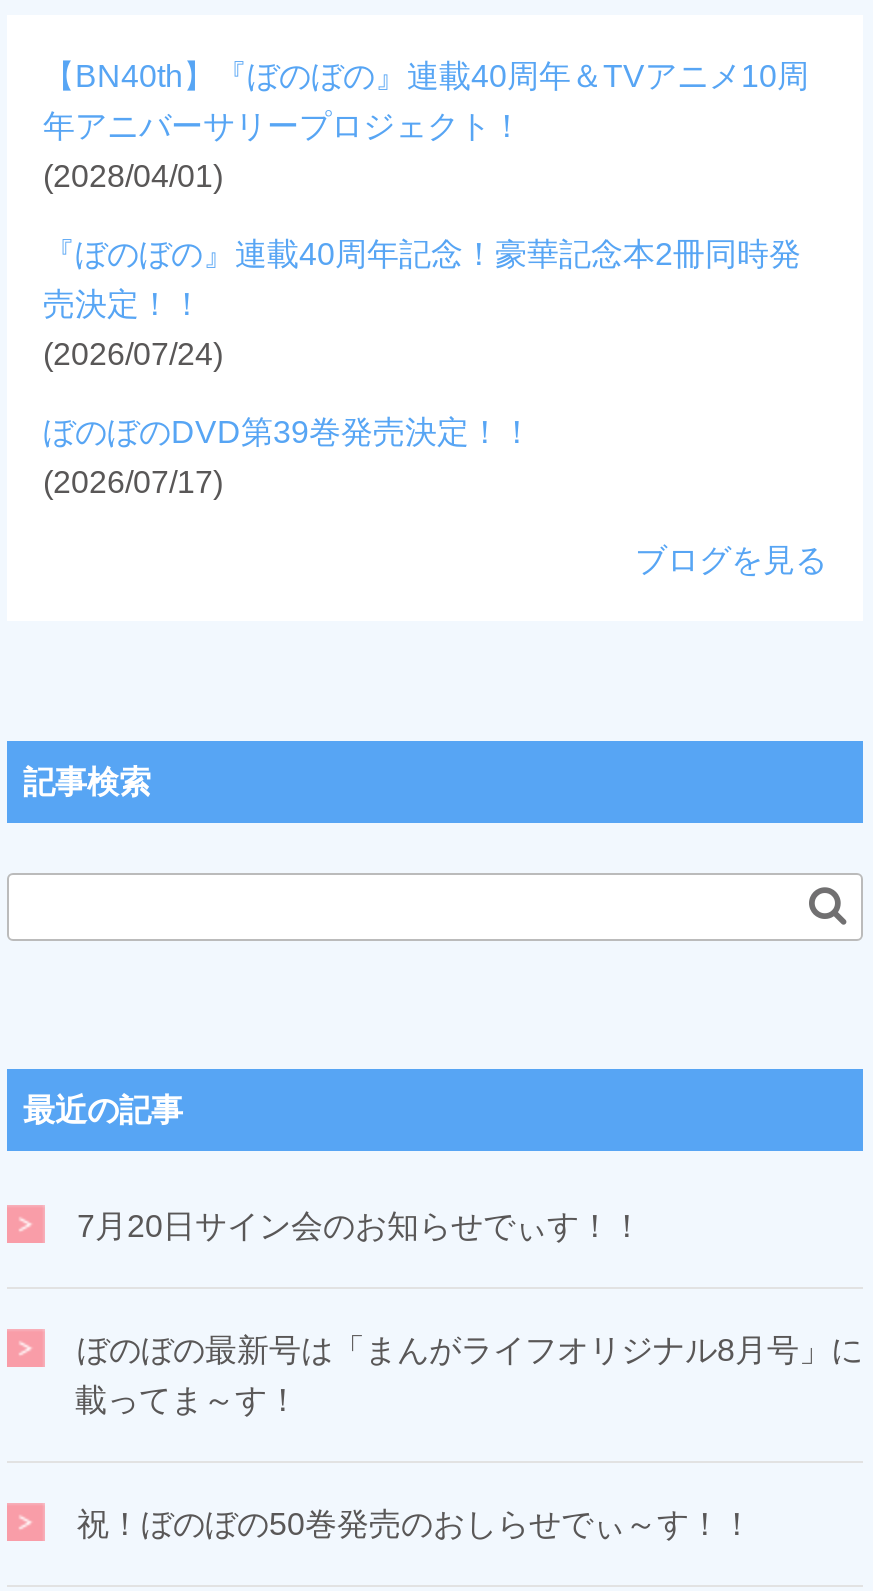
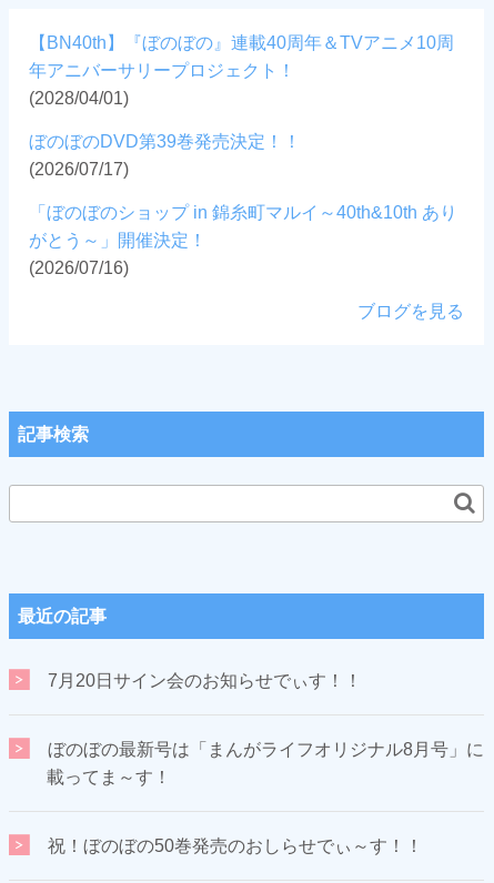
- 『ぼのぼの』連載40周年記念！豪華記念本2冊同時発
- 売決定！！
- (2026/07/24)

moved up: ぼのぼのDVD第39巻発売決定！！ | (2026/07/17)

+ 「ぼのぼのショップ in 錦糸町マルイ～40th&10th あり
+ がとう～」開催決定！
+ (2026/07/16)
